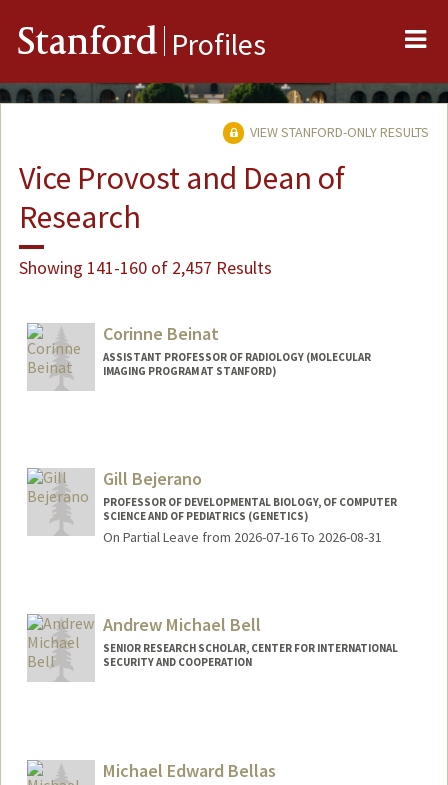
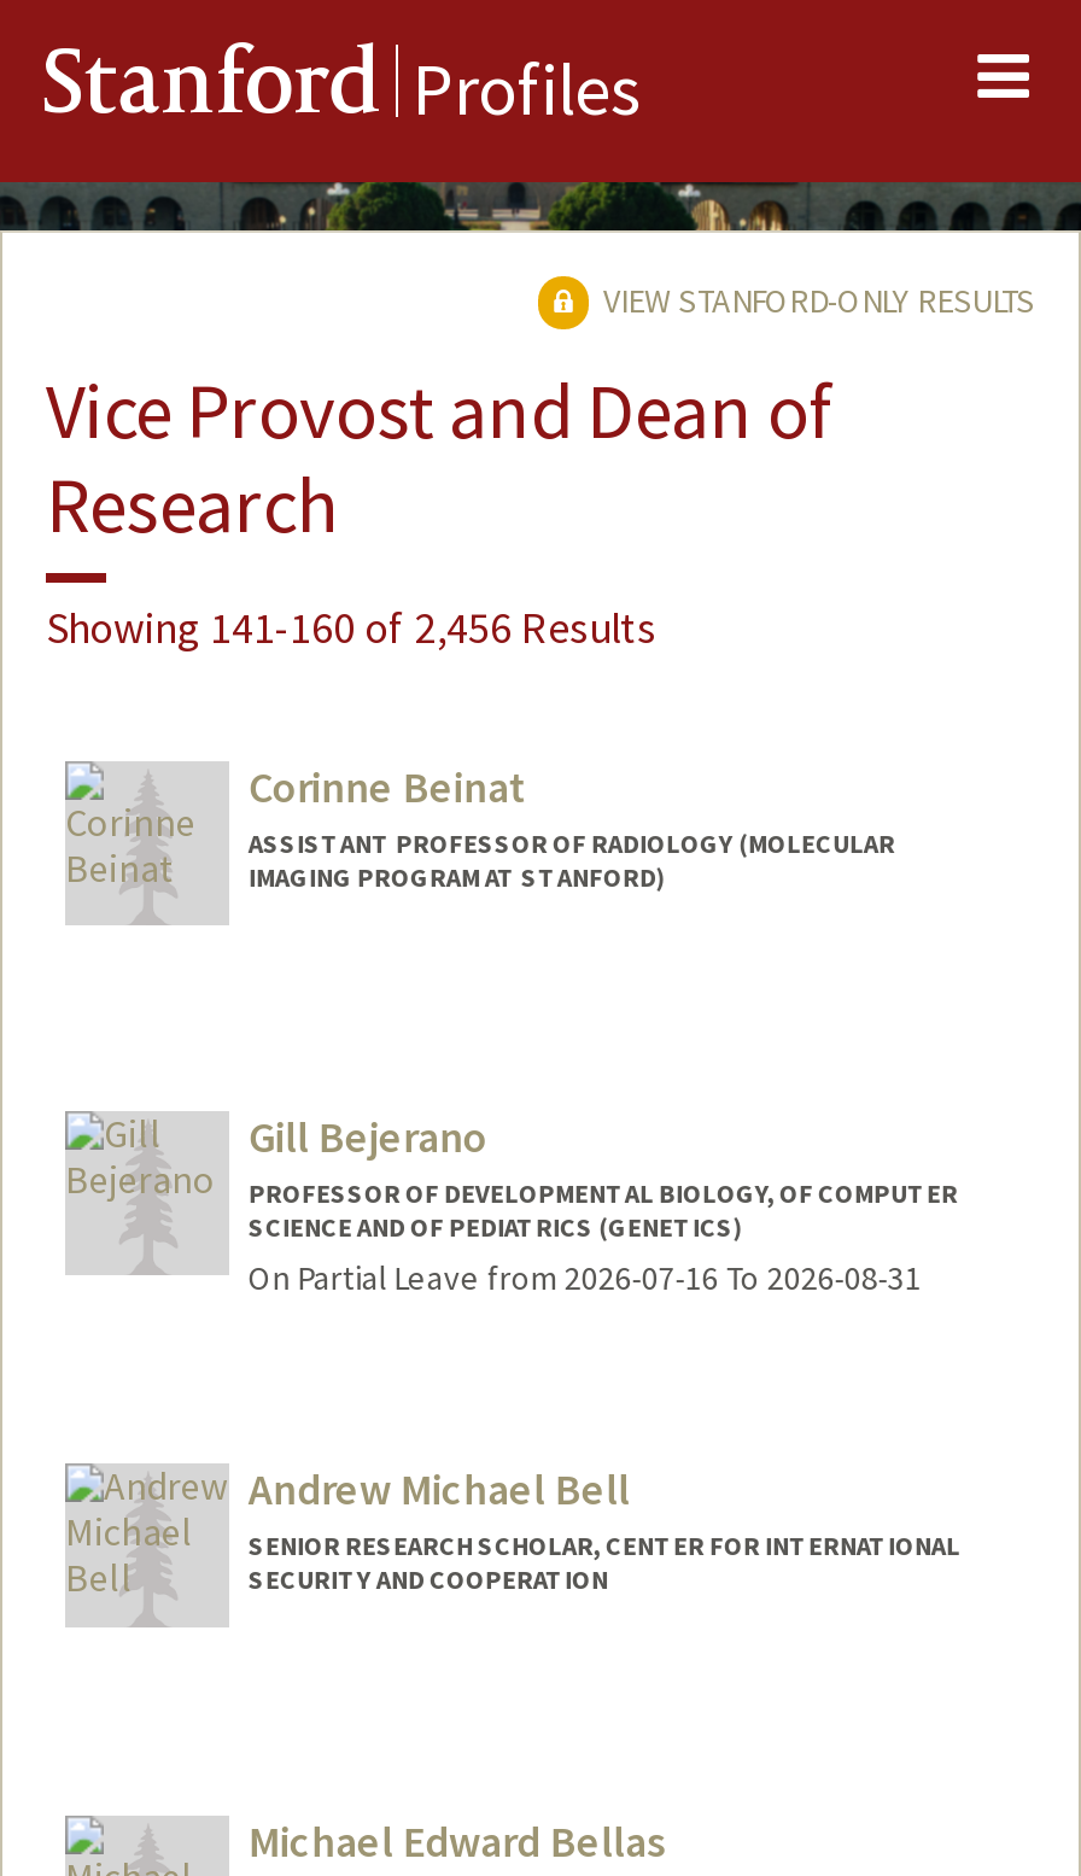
- Showing 141-160 of 2,457 Results
+ Showing 141-160 of 2,456 Results
